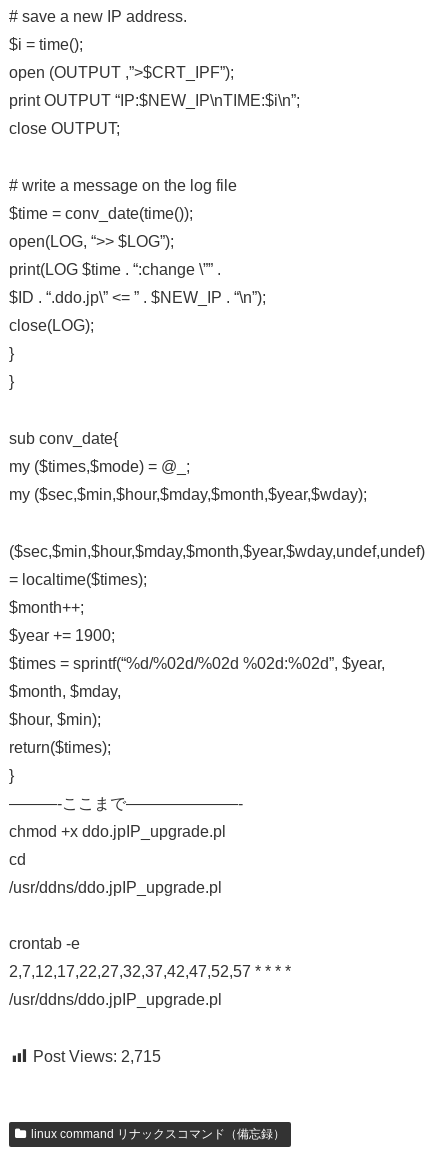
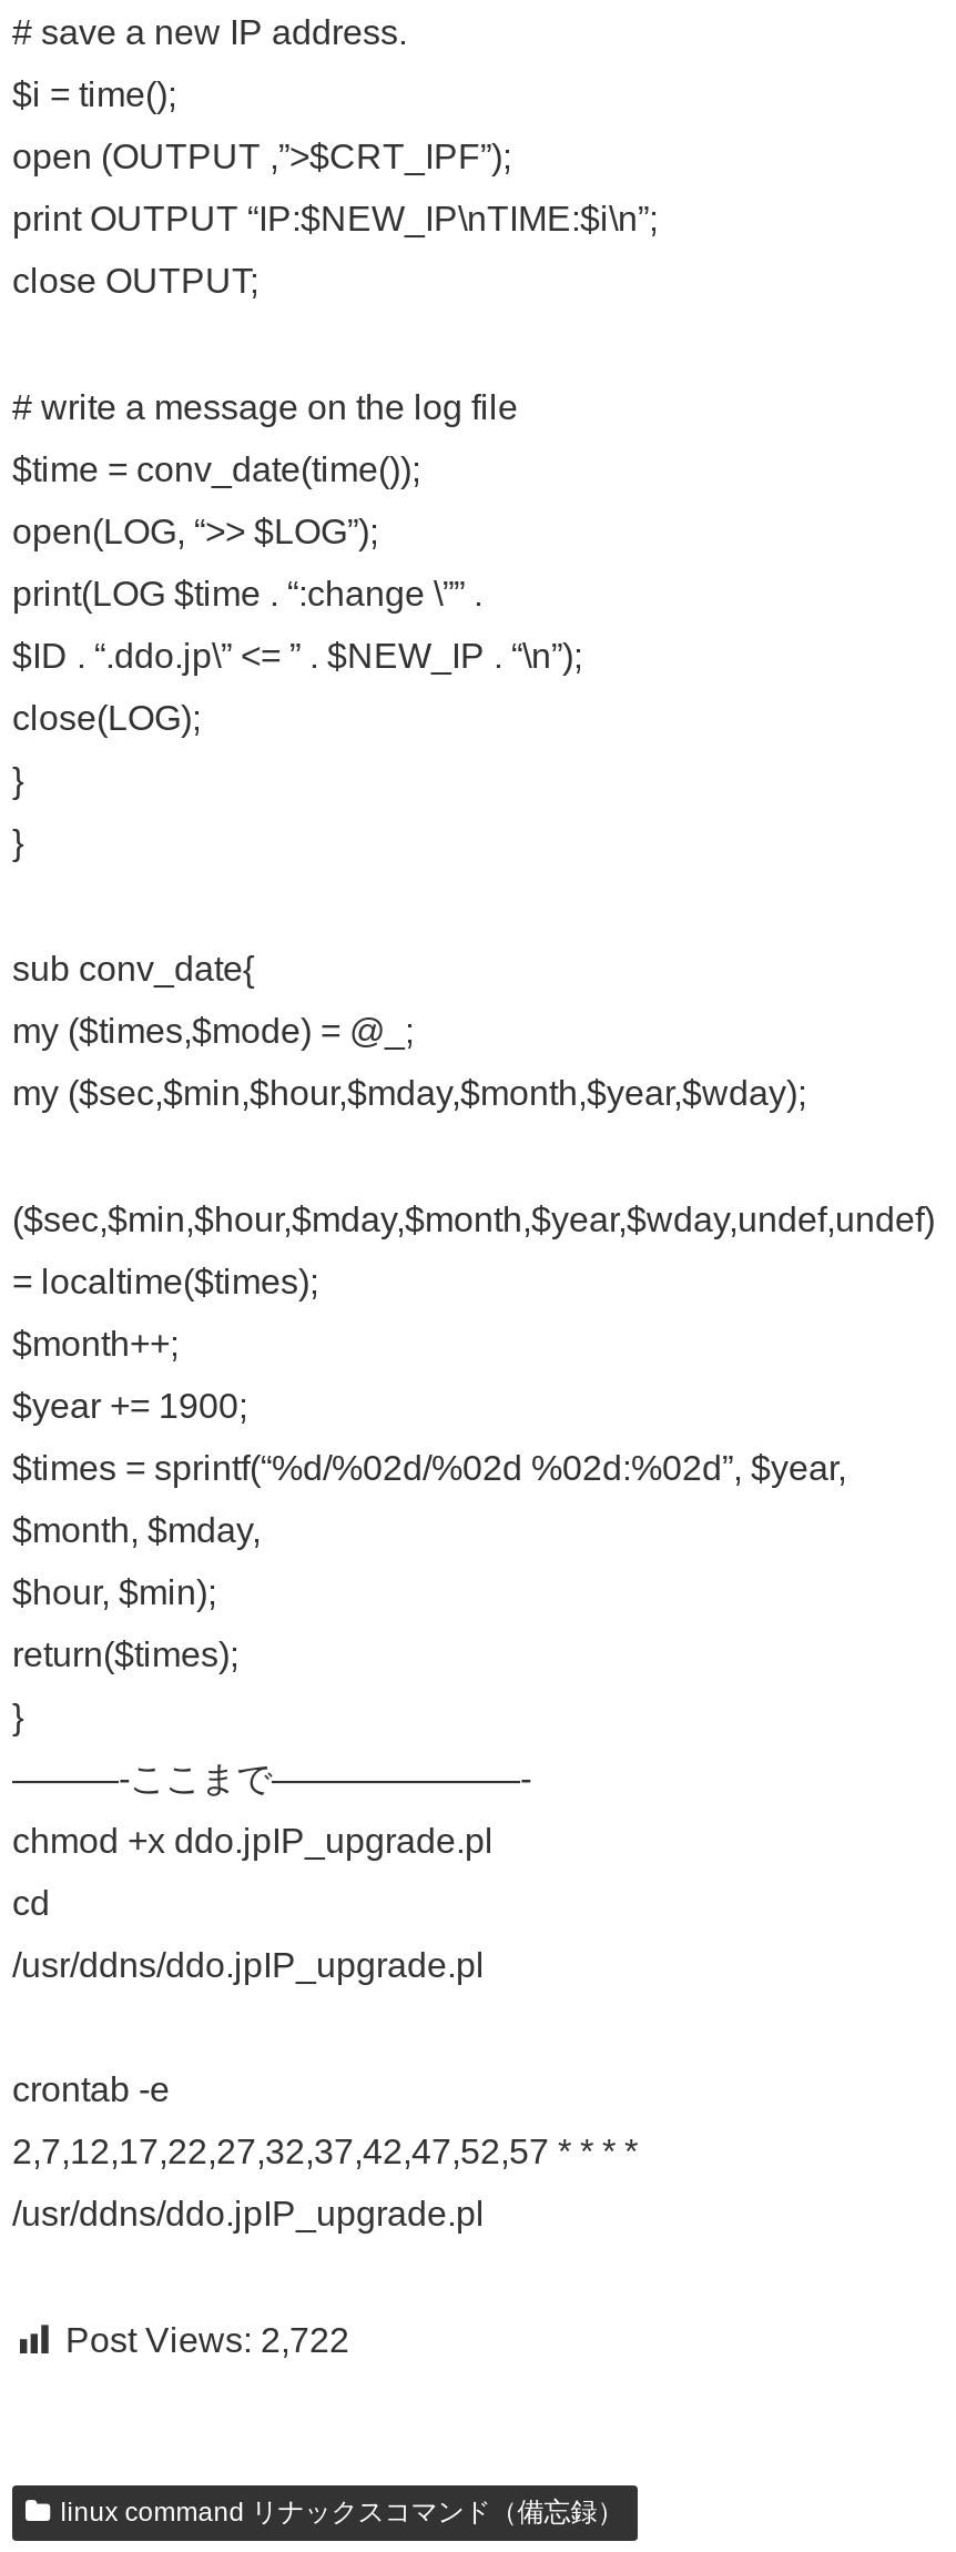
- Post Views: 2,715
+ Post Views: 2,722
